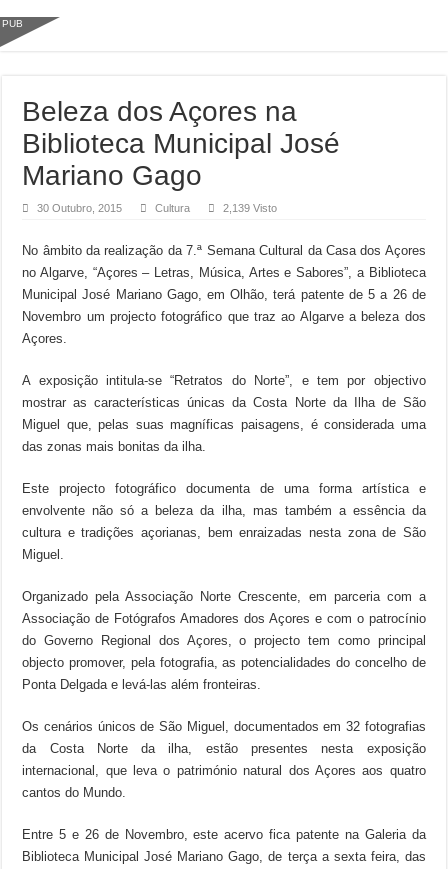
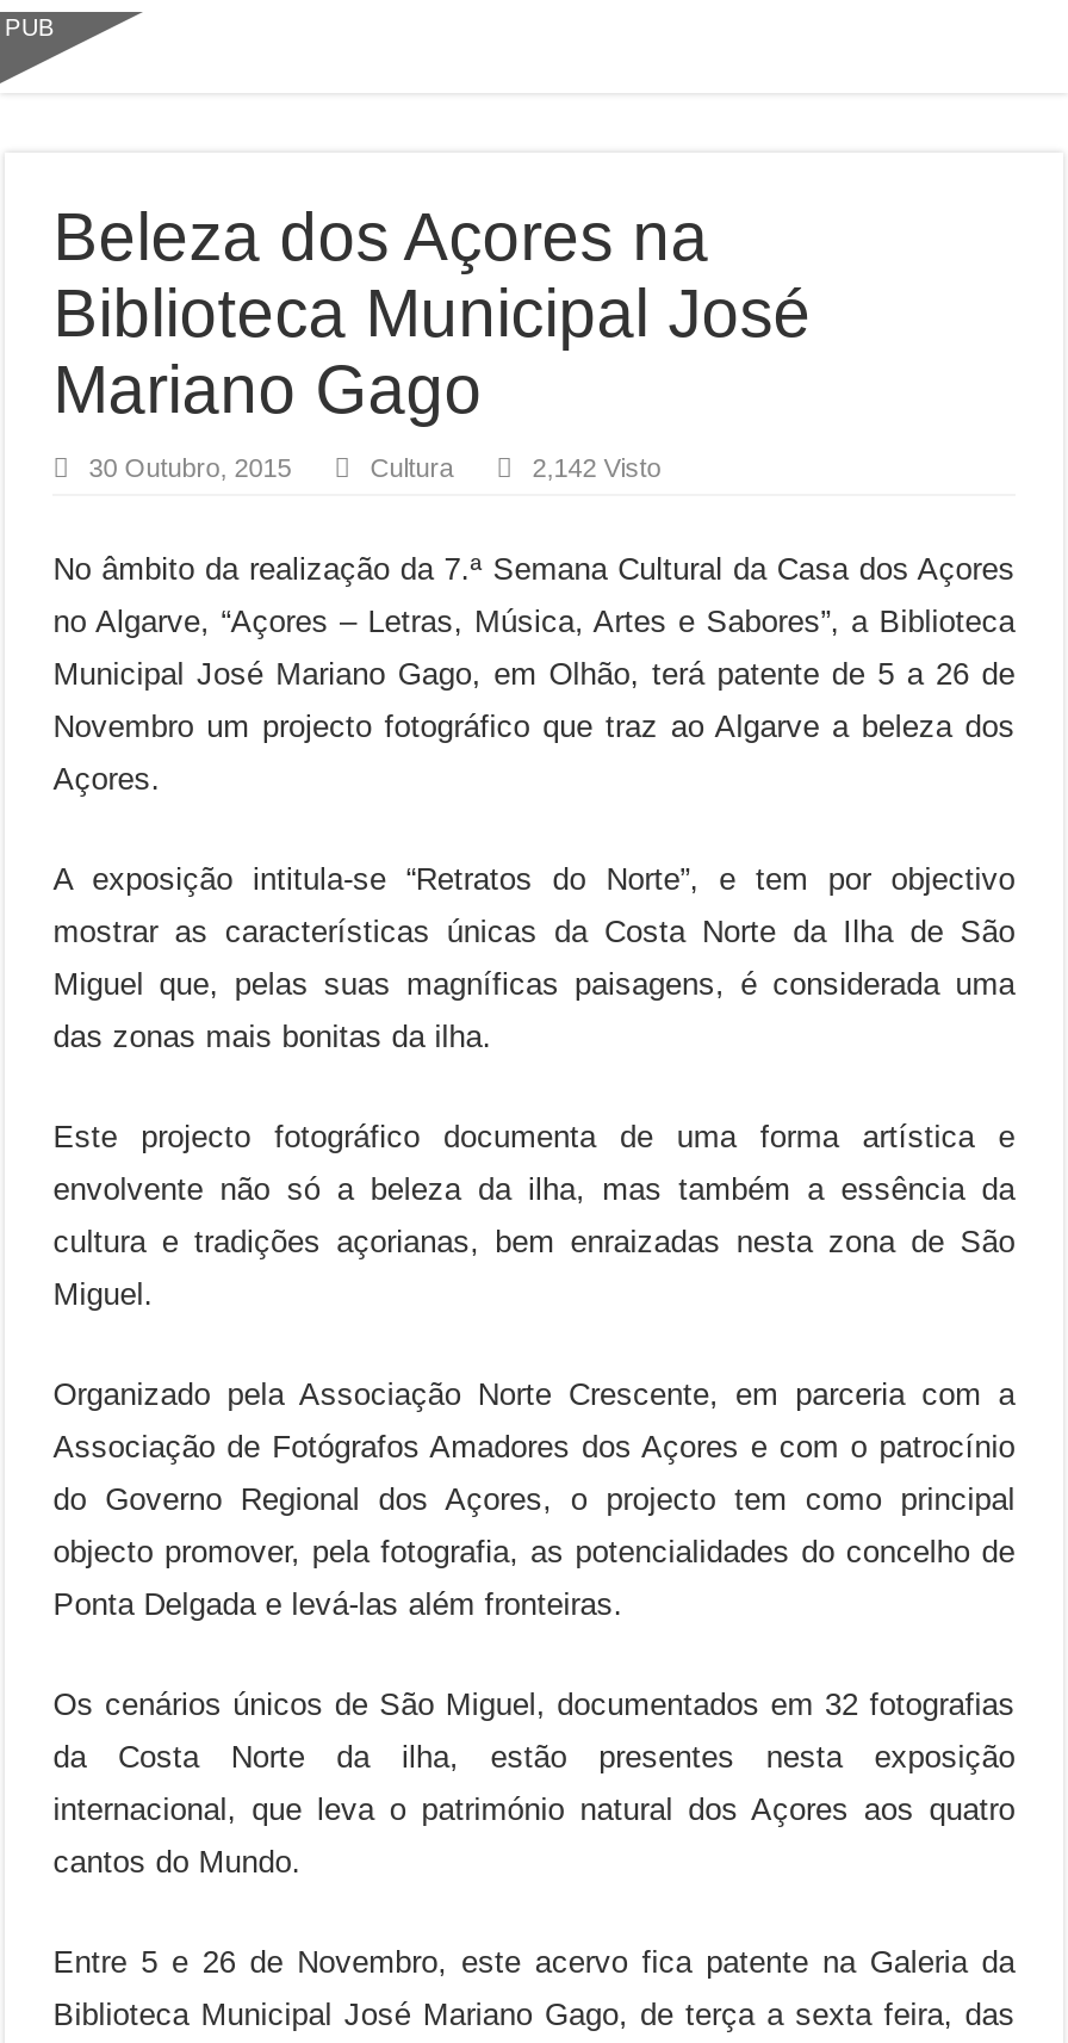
- 2,139 Visto
+ 2,142 Visto
